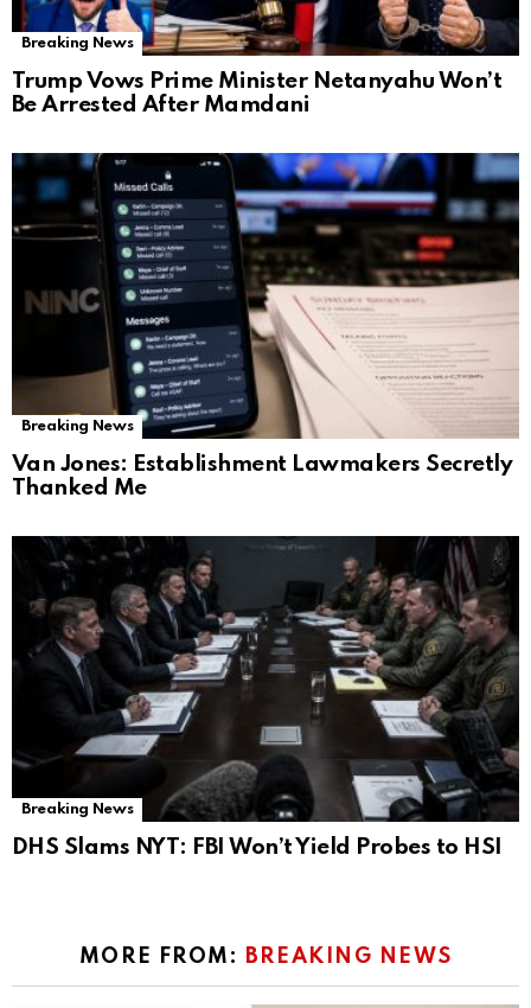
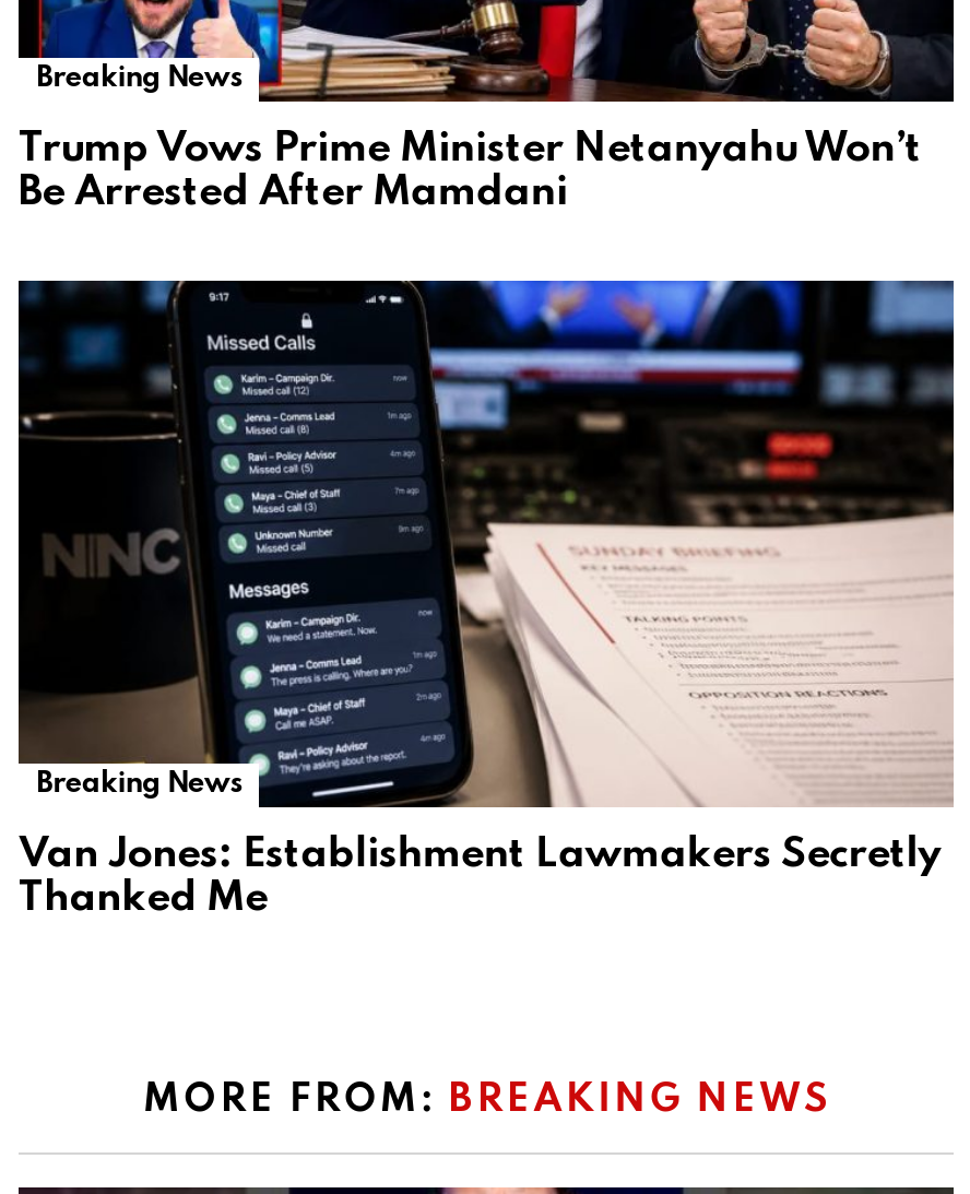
- [image]
- Breaking News
- DHS Slams NYT: FBI Won’t Yield Probes to HSI
